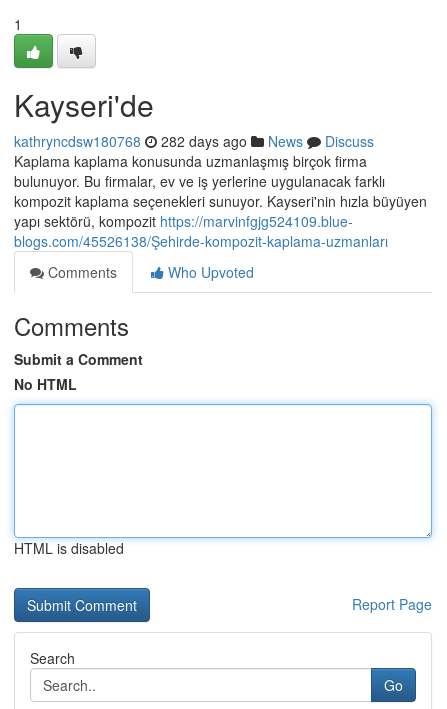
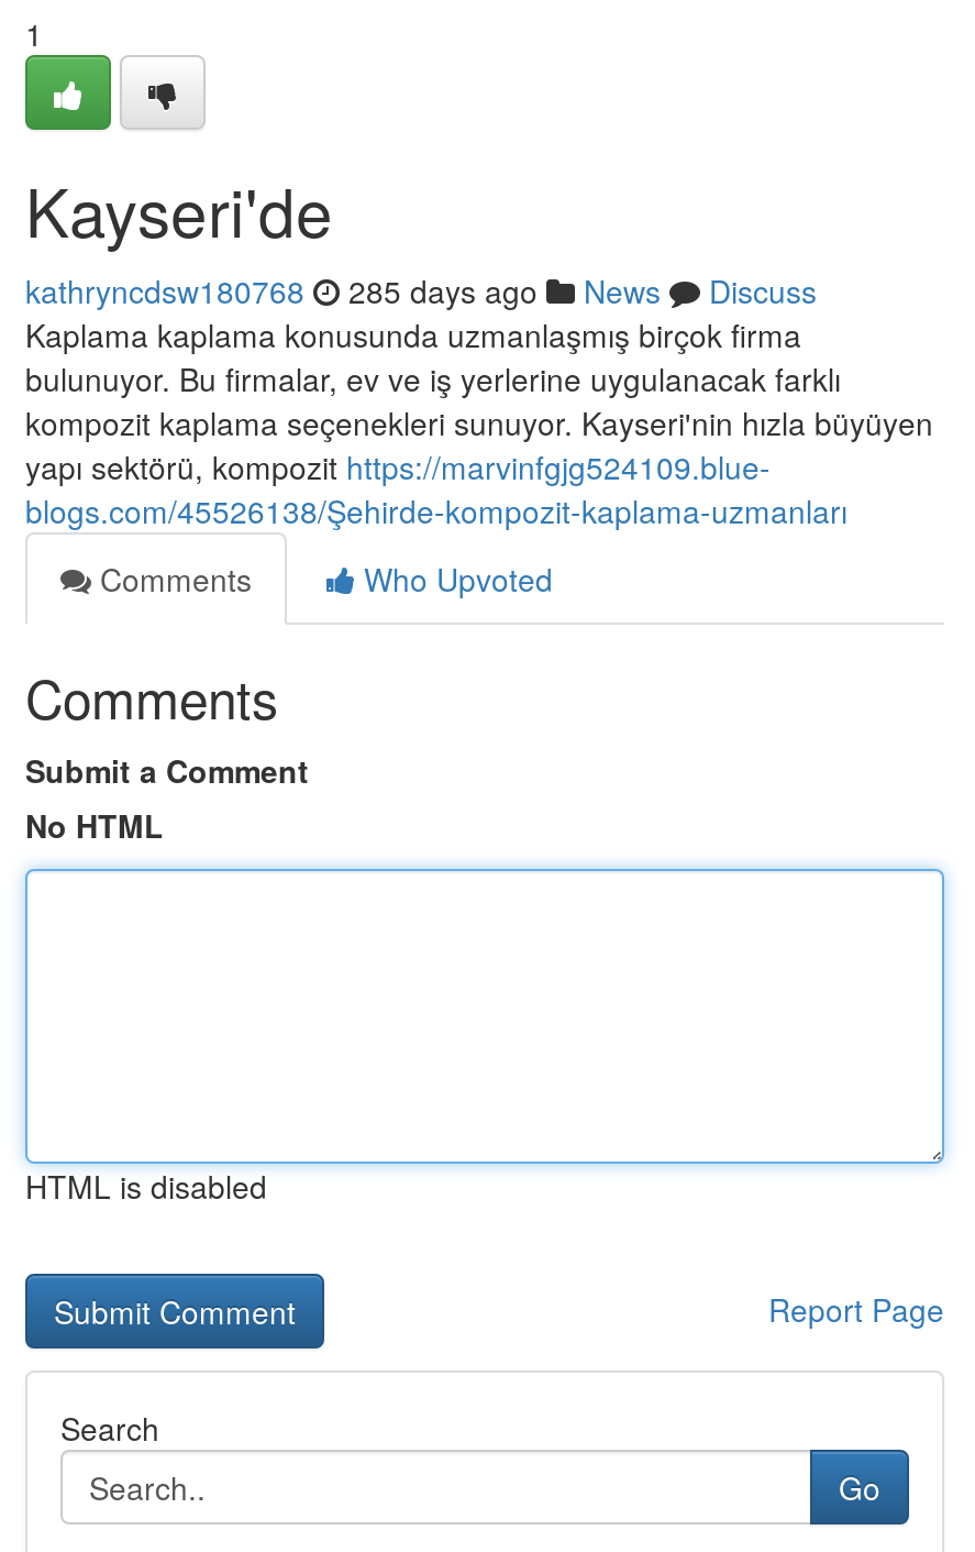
- kathryncdsw180768 282 days ago News Discuss
+ kathryncdsw180768 285 days ago News Discuss
